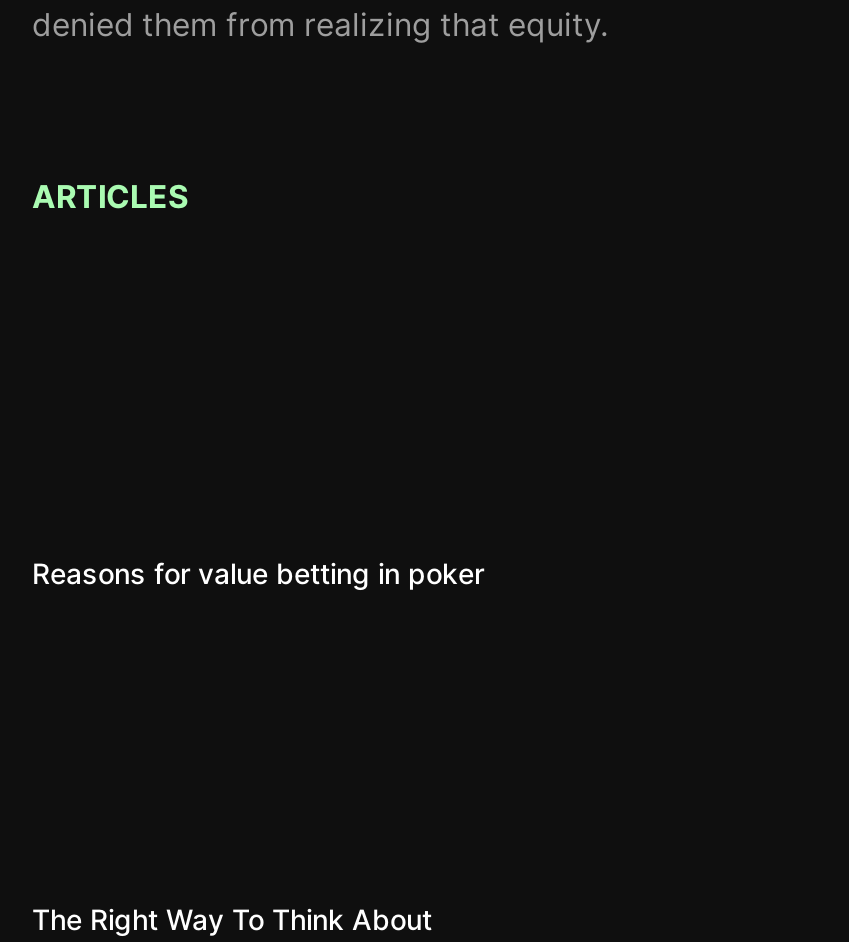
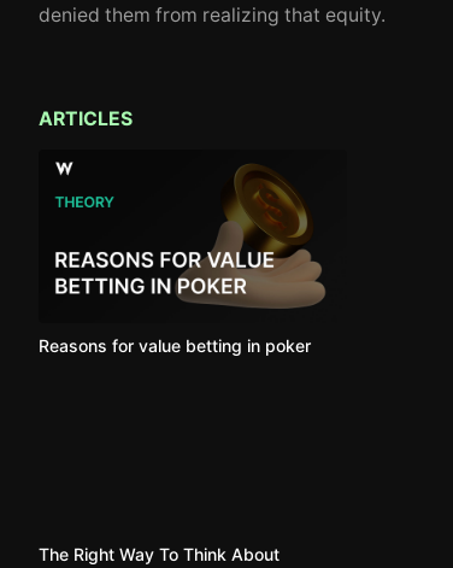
+ [image]
